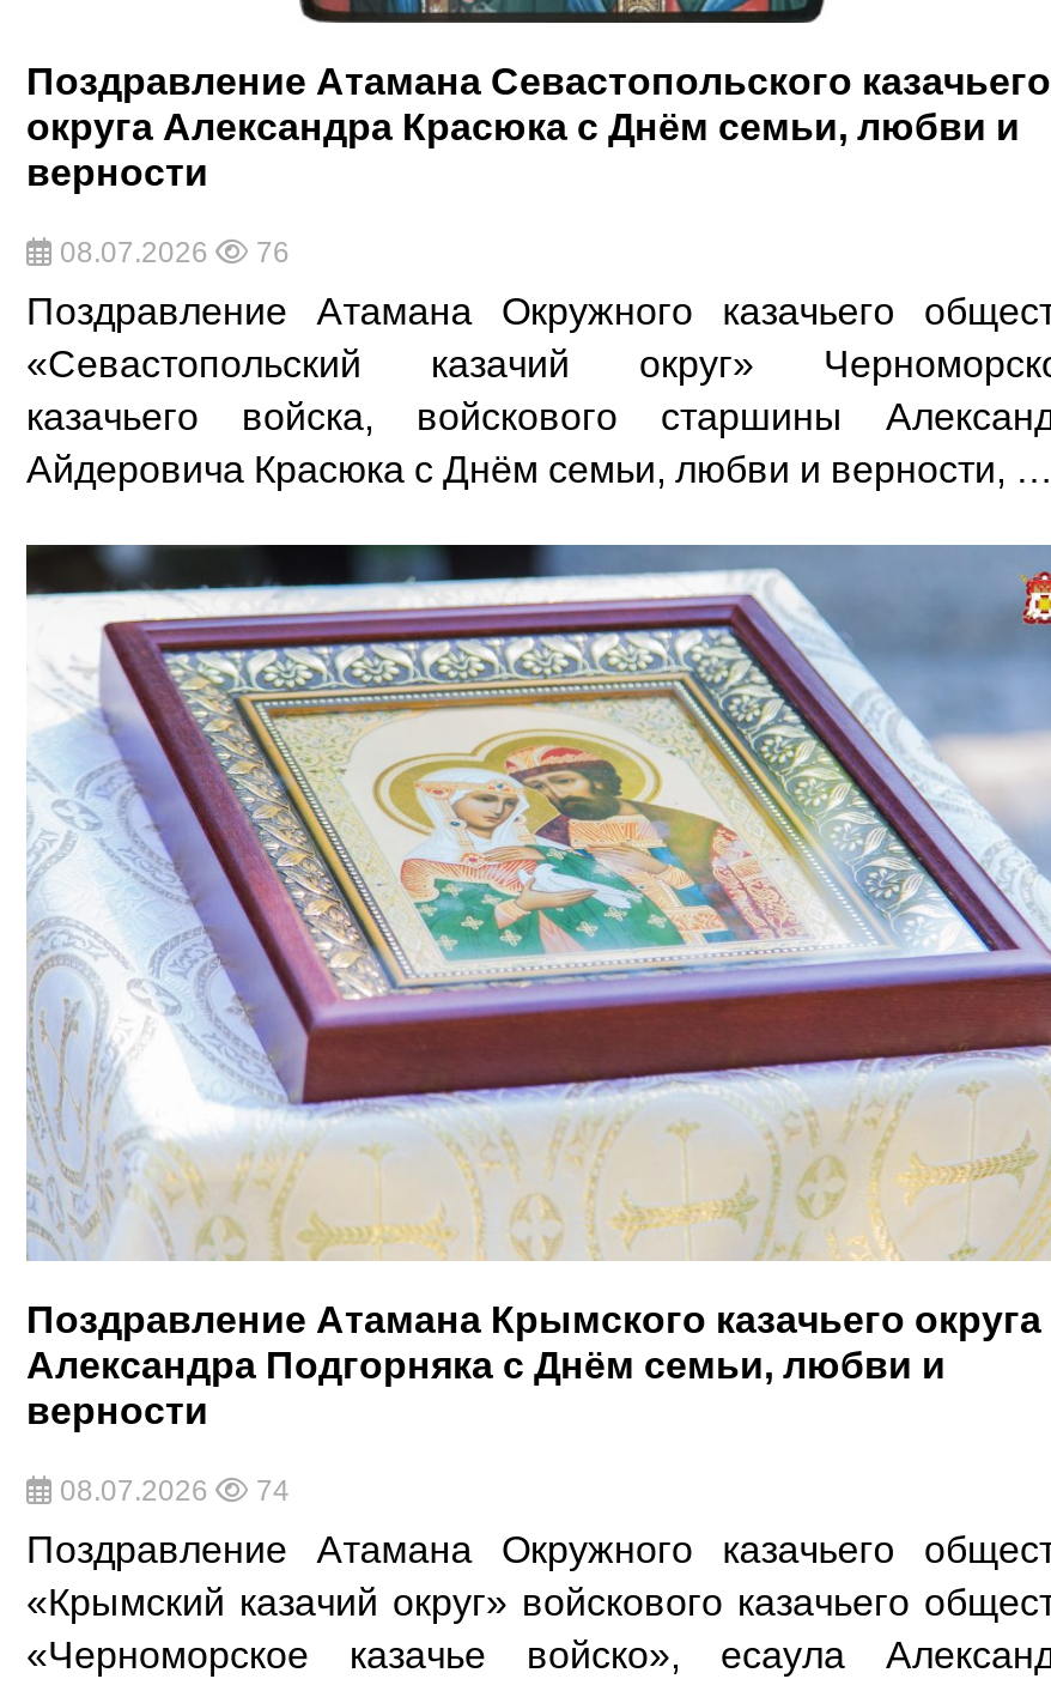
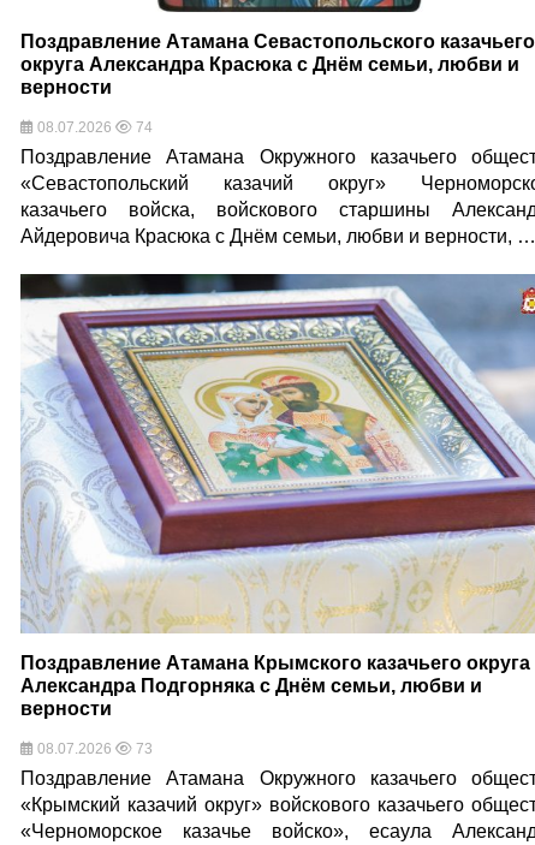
- 08.07.2026 76
+ 08.07.2026 74

- 08.07.2026 74
+ 08.07.2026 73
